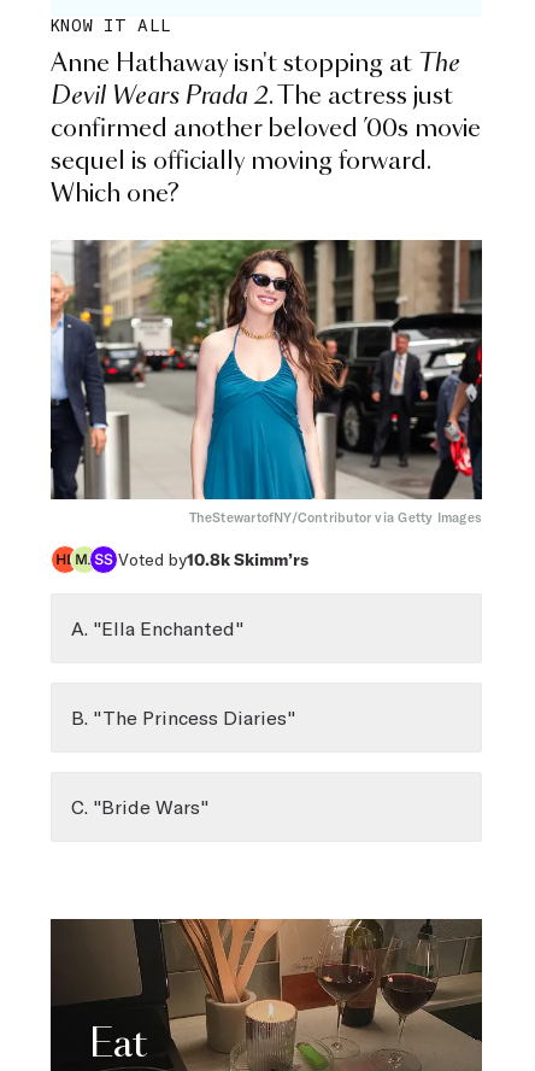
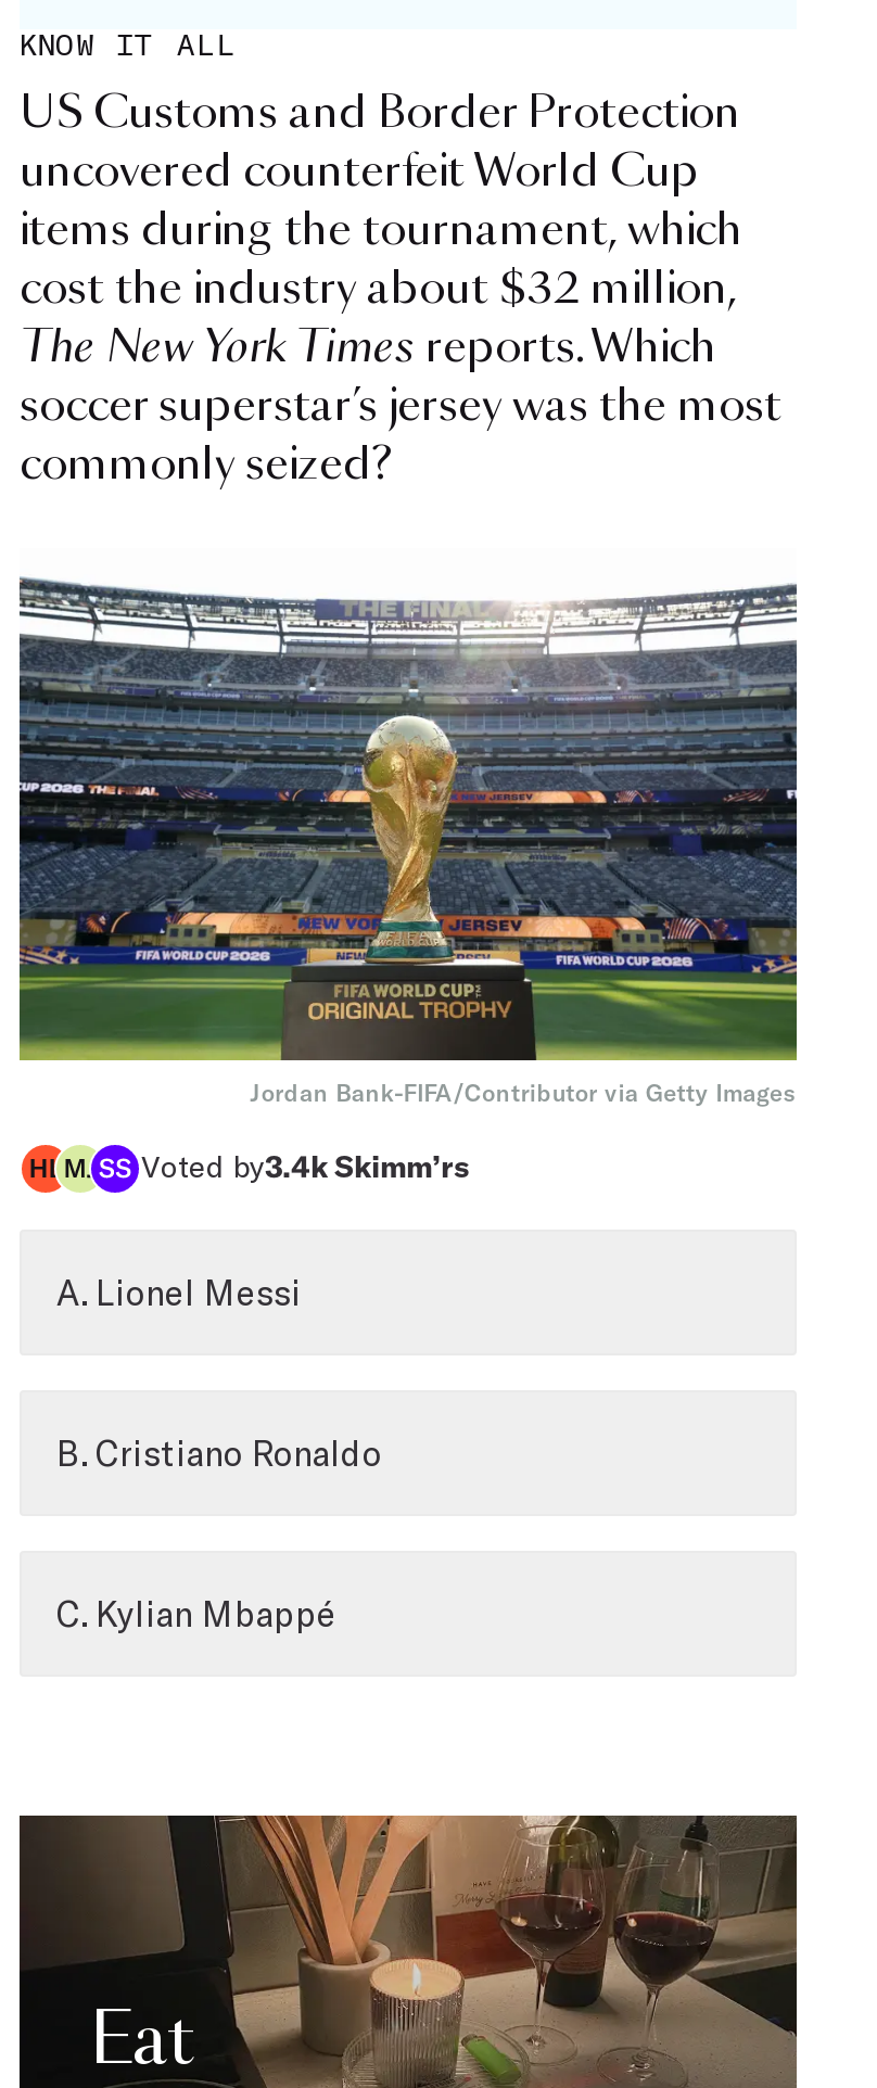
- Anne Hathaway isn't stopping at The
- Devil Wears Prada 2. The actress just
- confirmed another beloved ’00s movie
- sequel is officially moving forward.
- Which one?
+ US Customs and Border Protection
+ uncovered counterfeit World Cup
+ items during the tournament, which
+ cost the industry about $32 million,
+ The New York Times reports. Which
+ soccer superstar’s jersey was the most
+ commonly seized?

- [image]
- TheStewartofNY/Contributor via Getty Images
+ [image]
+ Jordan Bank-FIFA/Contributor via Getty Images

- Voted by10.8kSkimm’rs
+ Voted by3.4kSkimm’rs

- A. "Ella Enchanted"
+ A. Lionel Messi

- B. "The Princess Diaries"
+ B. Cristiano Ronaldo

- C. "Bride Wars"
+ C. Kylian Mbappé
